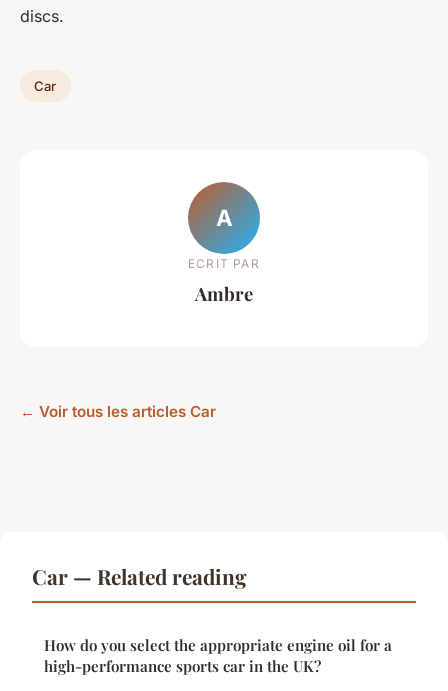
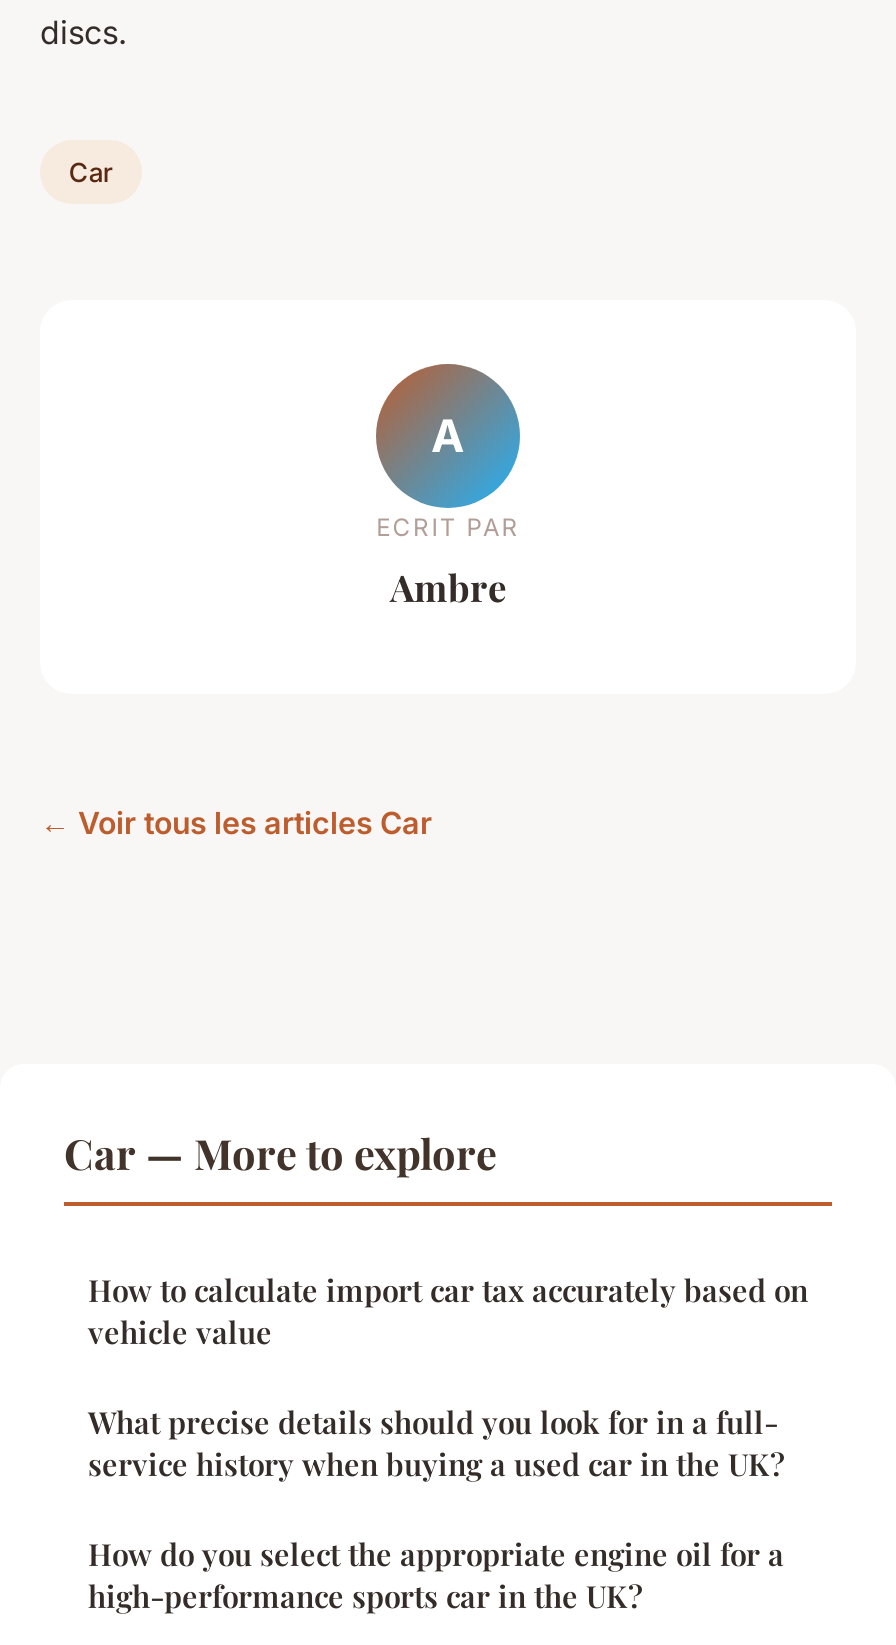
- Car — Related reading
+ Car — More to explore
+ How to calculate import car tax accurately based on
+ vehicle value
+ What precise details should you look for in a full-
+ service history when buying a used car in the UK?
